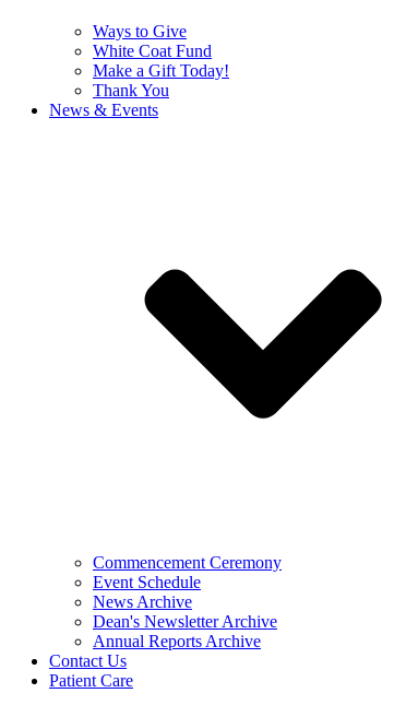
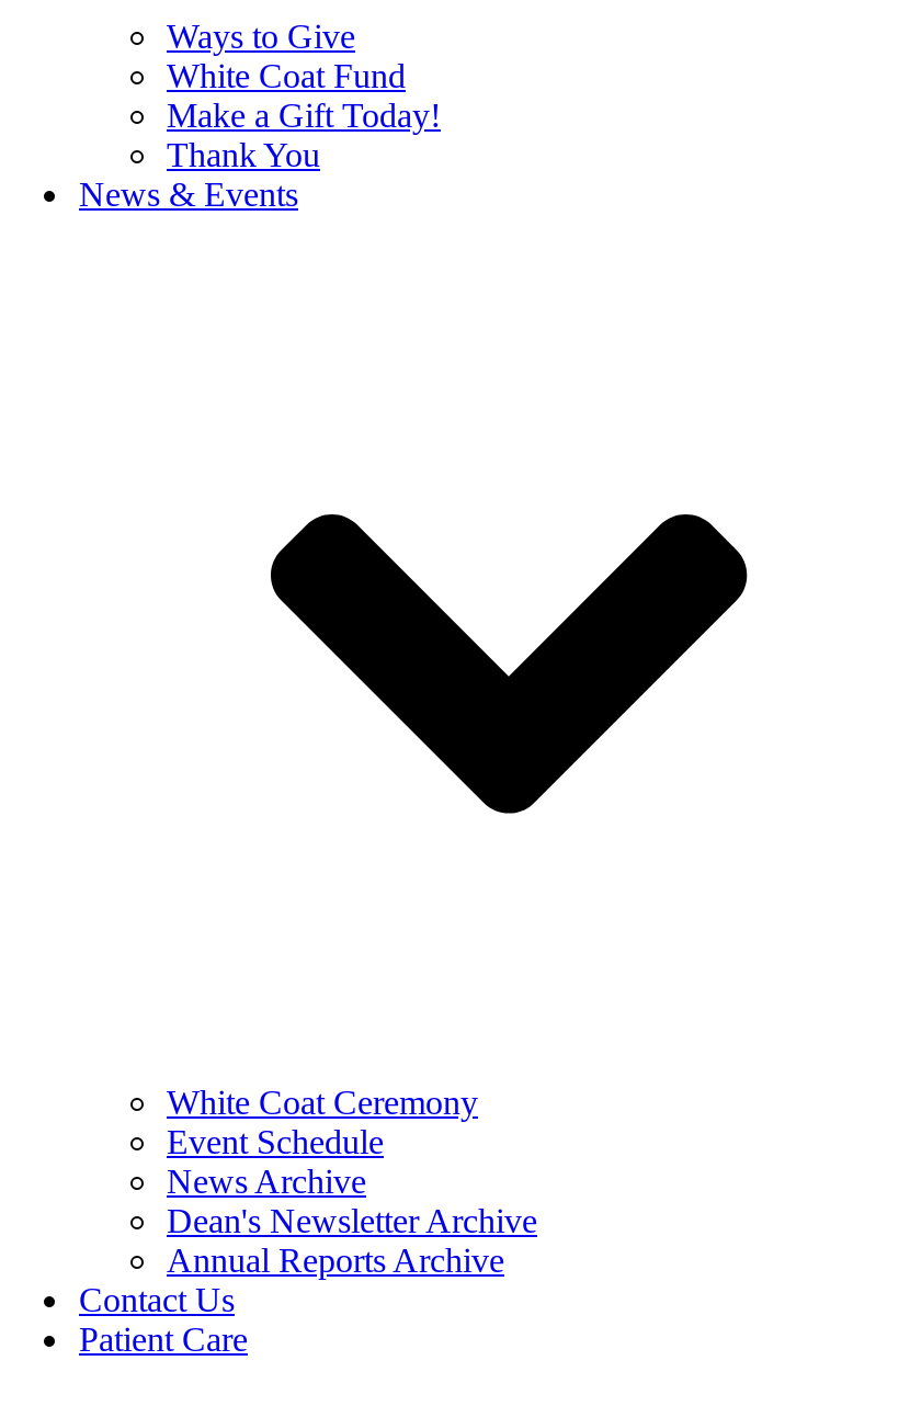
- Commencement Ceremony
+ White Coat Ceremony
